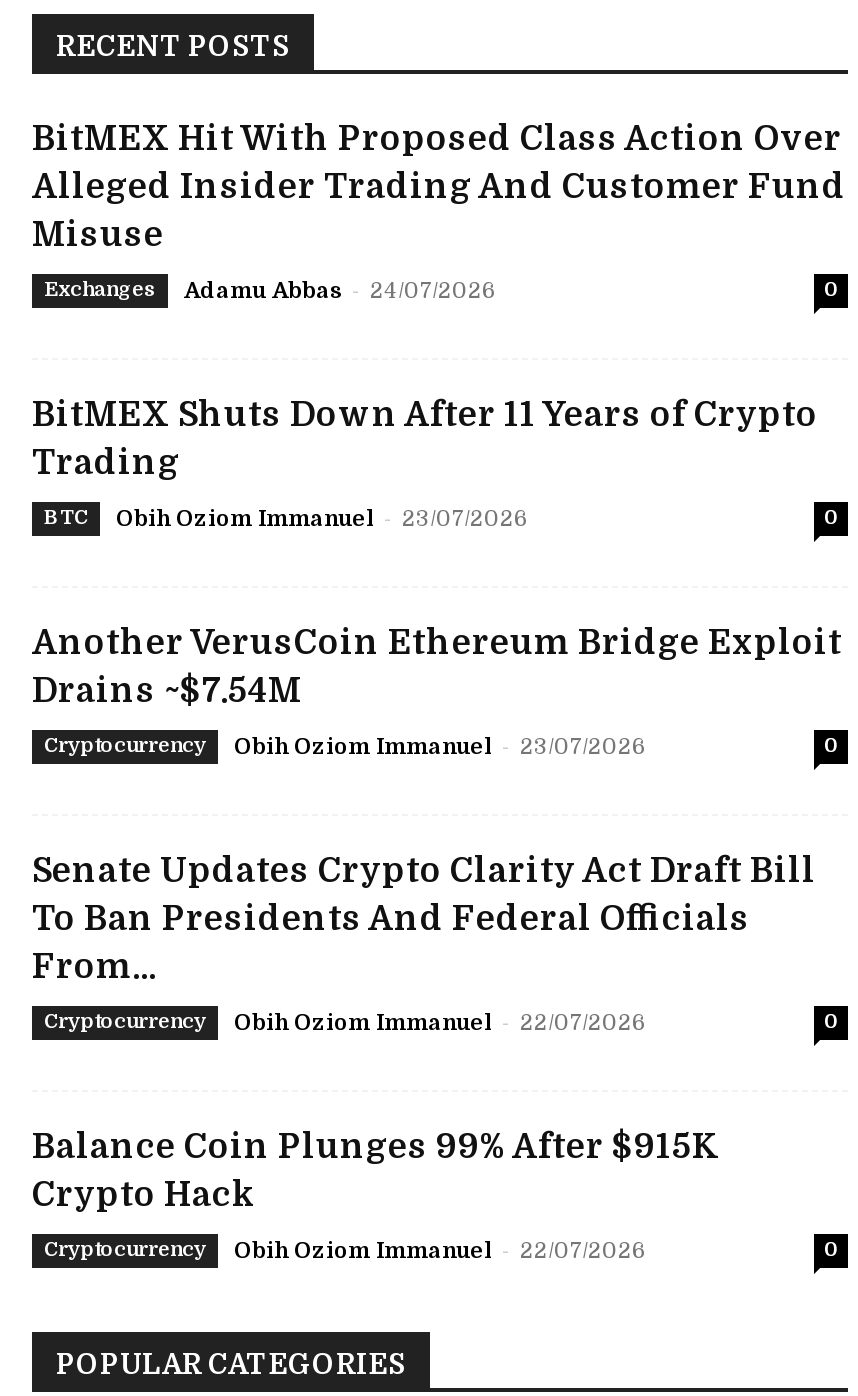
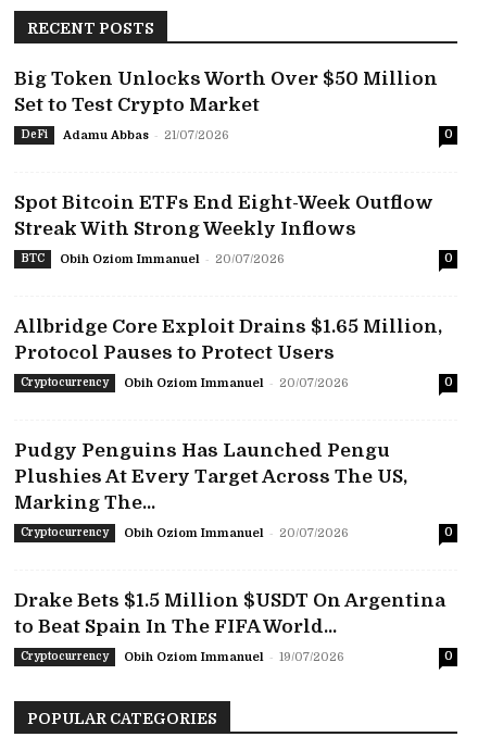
- BitMEX Hit With Proposed Class Action Over
- Alleged Insider Trading And Customer Fund
- Misuse
+ Big Token Unlocks Worth Over $50 Million
+ Set to Test Crypto Market

- Exchanges
- Adamu Abbas - 24/07/2026
+ DeFi
+ Adamu Abbas - 21/07/2026

- BitMEX Shuts Down After 11 Years of Crypto
- Trading
+ Spot Bitcoin ETFs End Eight-Week Outflow
+ Streak With Strong Weekly Inflows

- Obih Oziom Immanuel - 23/07/2026
+ Obih Oziom Immanuel - 20/07/2026

- Another VerusCoin Ethereum Bridge Exploit
- Drains ~$7.54M
+ Allbridge Core Exploit Drains $1.65 Million,
+ Protocol Pauses to Protect Users

- Obih Oziom Immanuel - 23/07/2026
+ Obih Oziom Immanuel - 20/07/2026

- Senate Updates Crypto Clarity Act Draft Bill
- To Ban Presidents And Federal Officials
- From...
+ Pudgy Penguins Has Launched Pengu
+ Plushies At Every Target Across The US,
+ Marking The...

- Obih Oziom Immanuel - 22/07/2026
+ Obih Oziom Immanuel - 20/07/2026

- Balance Coin Plunges 99% After $915K
- Crypto Hack
+ Drake Bets $1.5 Million $USDT On Argentina
+ to Beat Spain In The FIFA World...

- Obih Oziom Immanuel - 22/07/2026
+ Obih Oziom Immanuel - 19/07/2026
